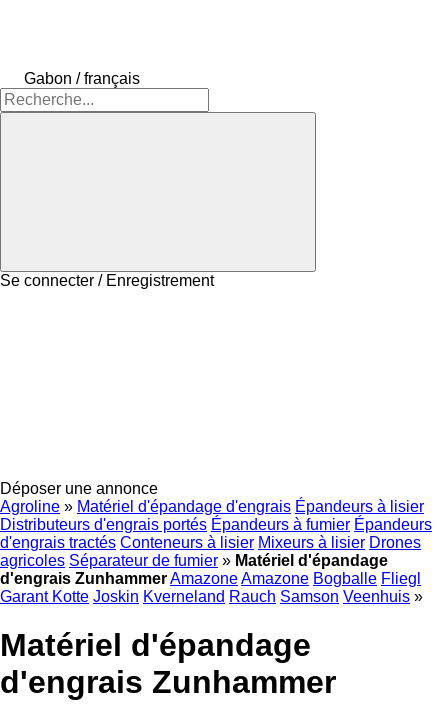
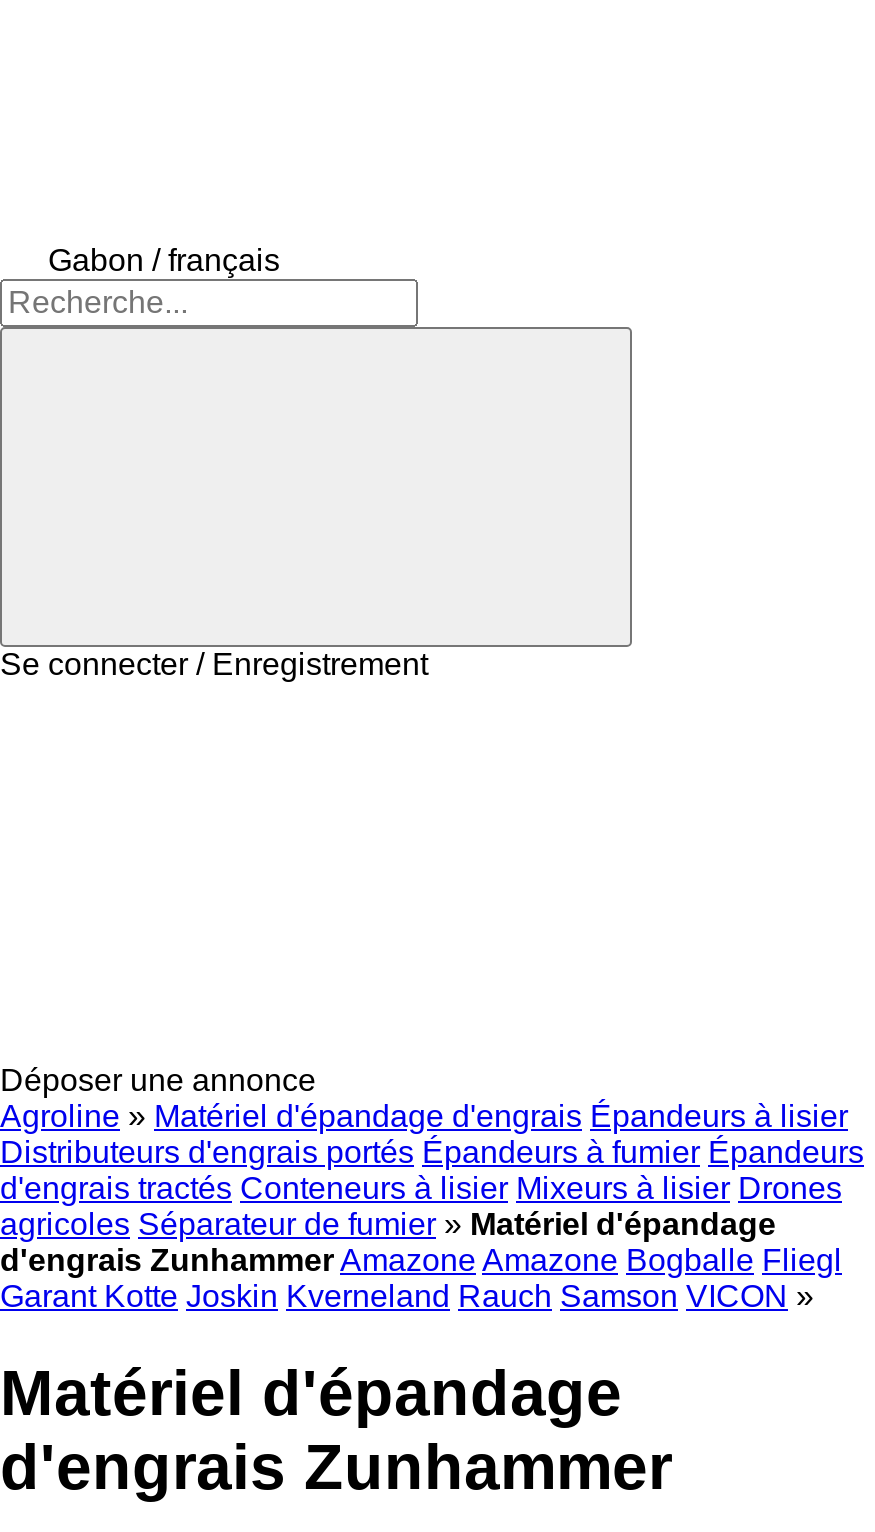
- Garant Kotte Joskin Kverneland Rauch Samson Veenhuis »
+ Garant Kotte Joskin Kverneland Rauch Samson VICON »
